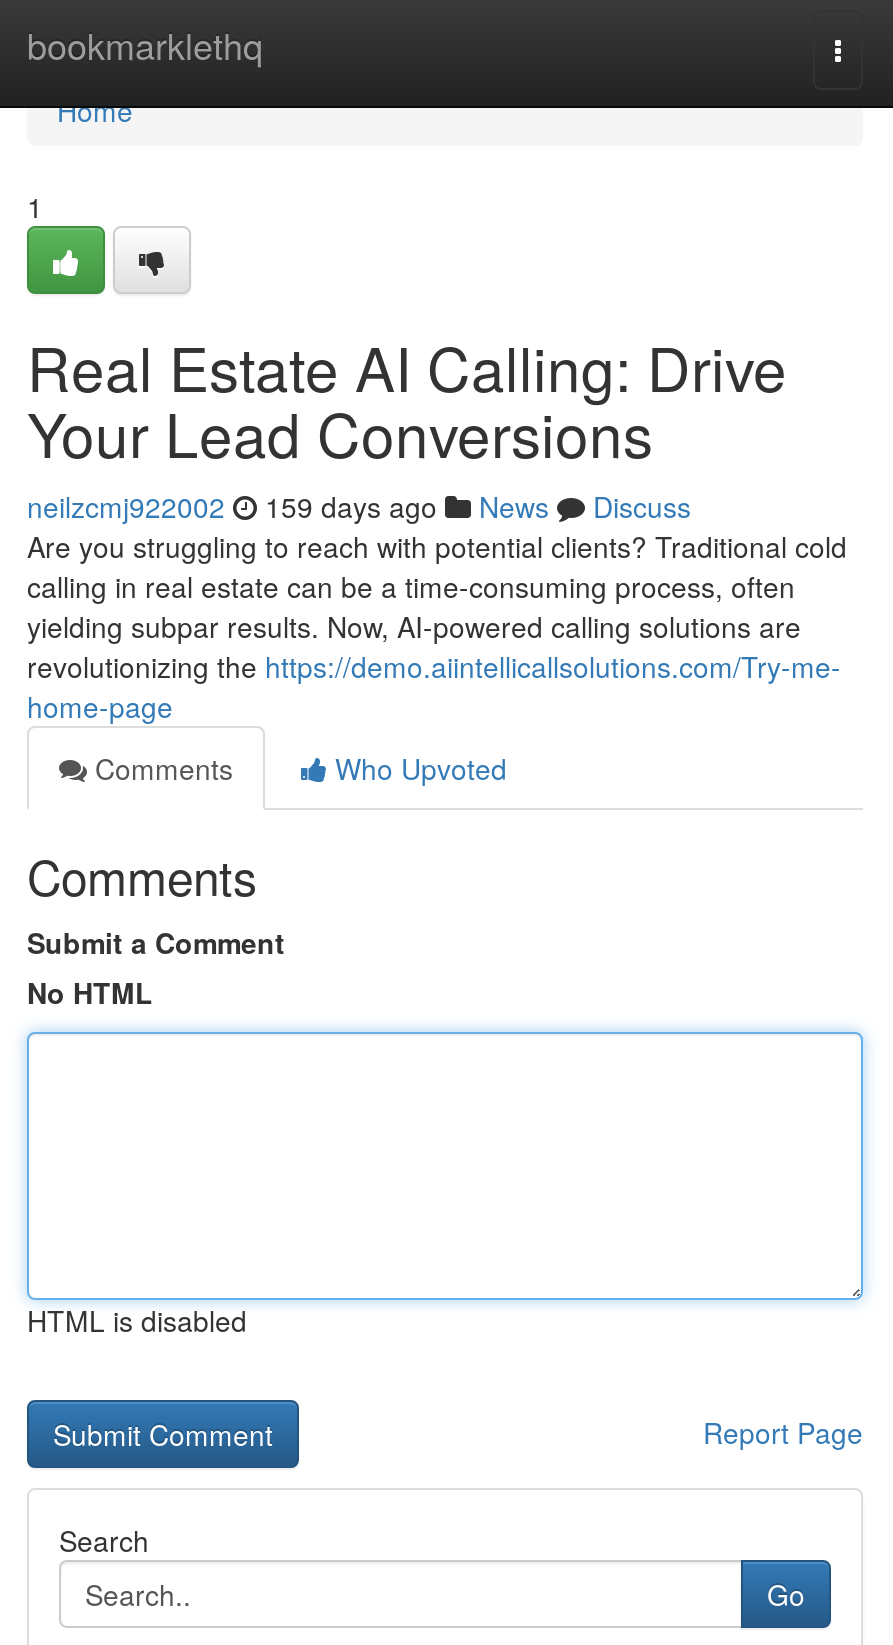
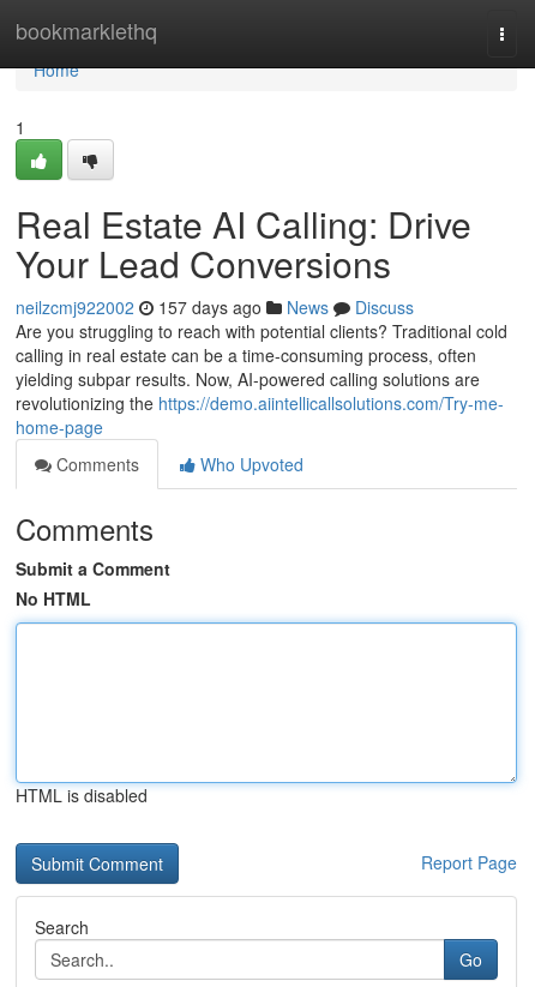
- neilzcmj922002 159 days ago News Discuss
+ neilzcmj922002 157 days ago News Discuss
